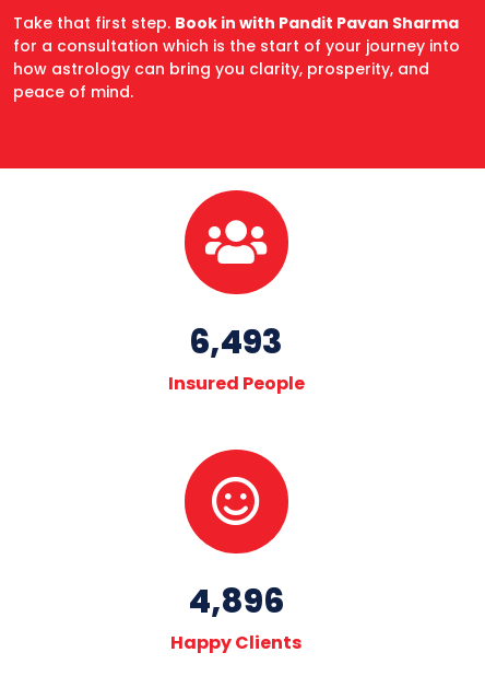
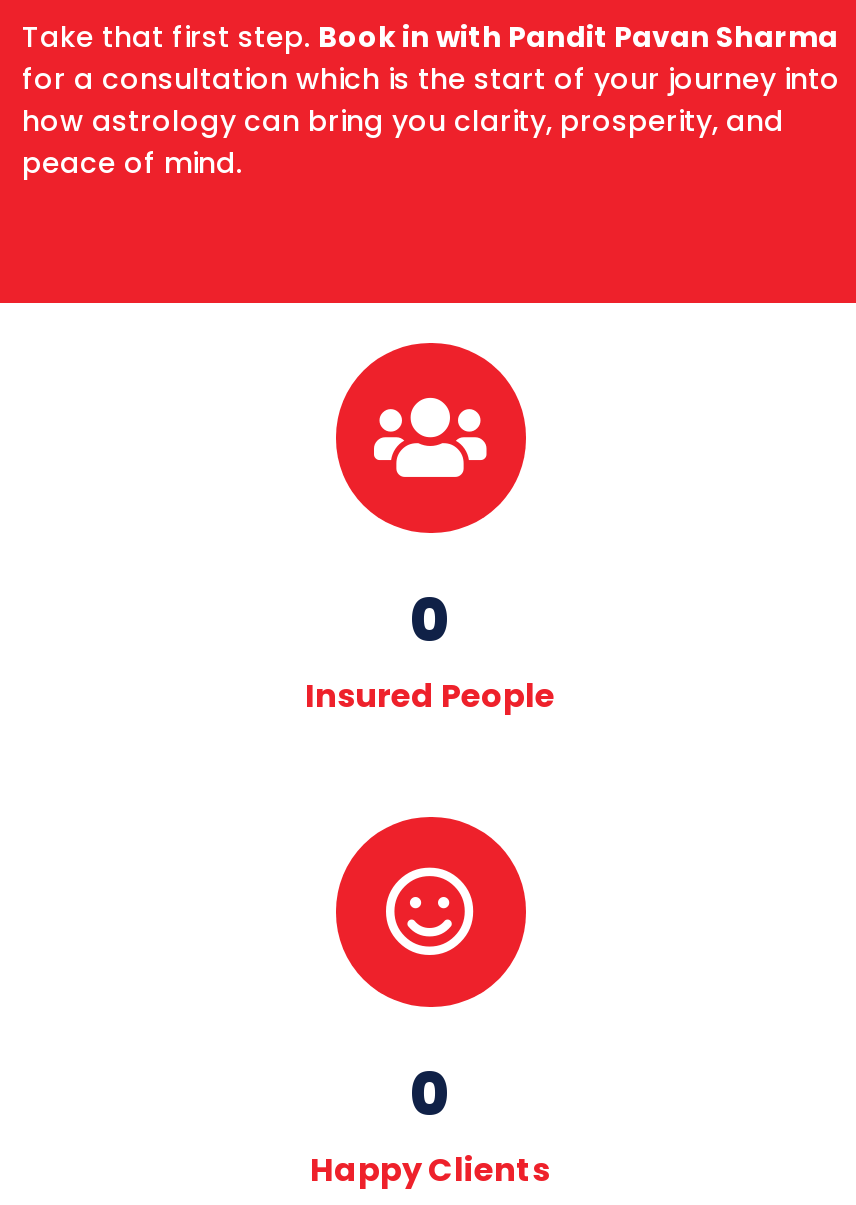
- 6,493
+ 0

- 4,896
+ 0
